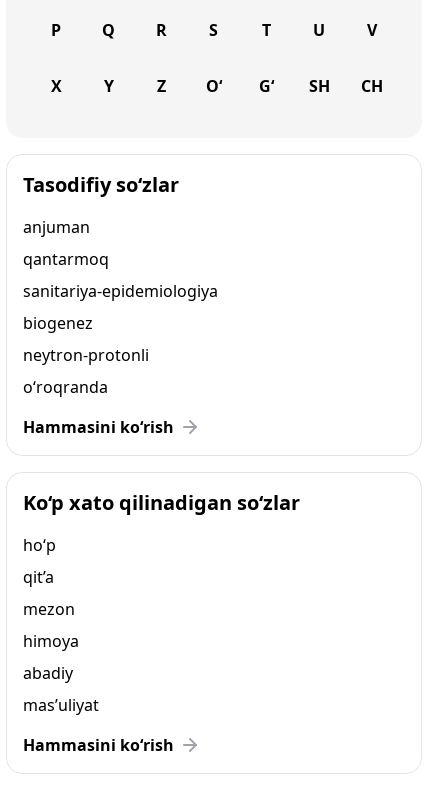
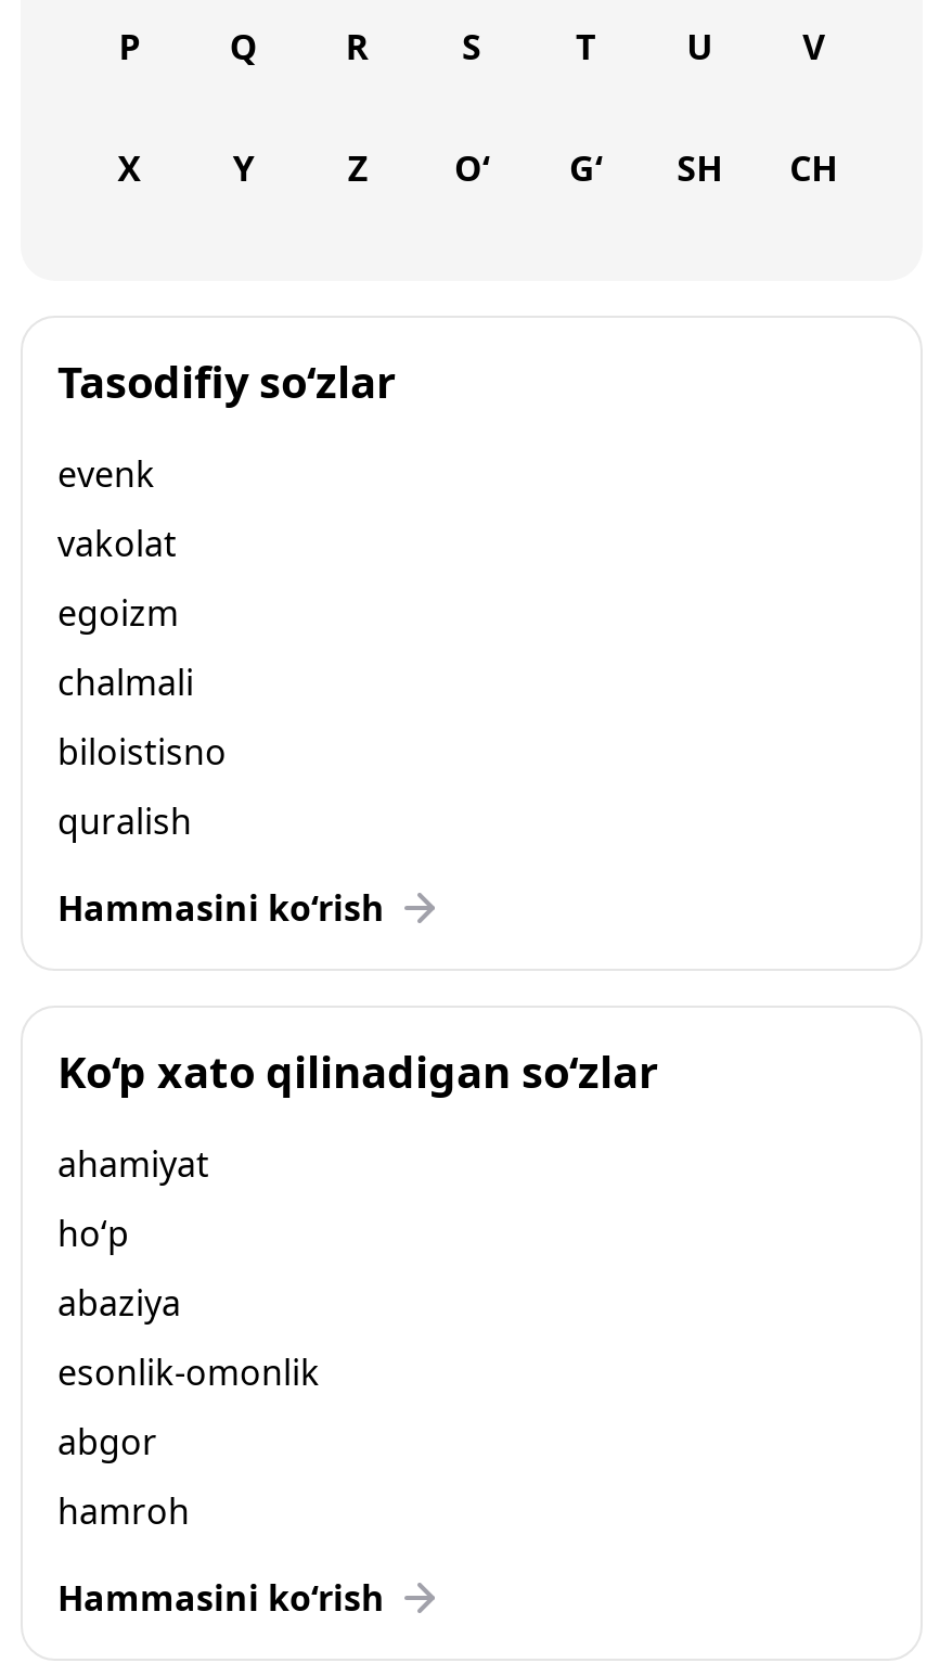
- anjuman
+ evenk

- qantarmoq
+ vakolat

- sanitariya-epidemiologiya
+ egoizm

- biogenez
+ chalmali

- neytron-protonli
+ biloistisno

- o‘roqranda
+ quralish

+ ahamiyat

moved down: ho‘p

- qit’a
- mezon
- himoya
- abadiy
- mas’uliyat
+ abaziya
+ esonlik-omonlik
+ abgor
+ hamroh
